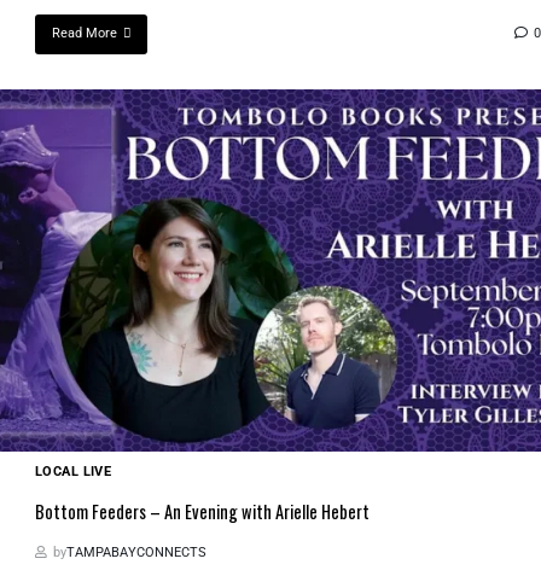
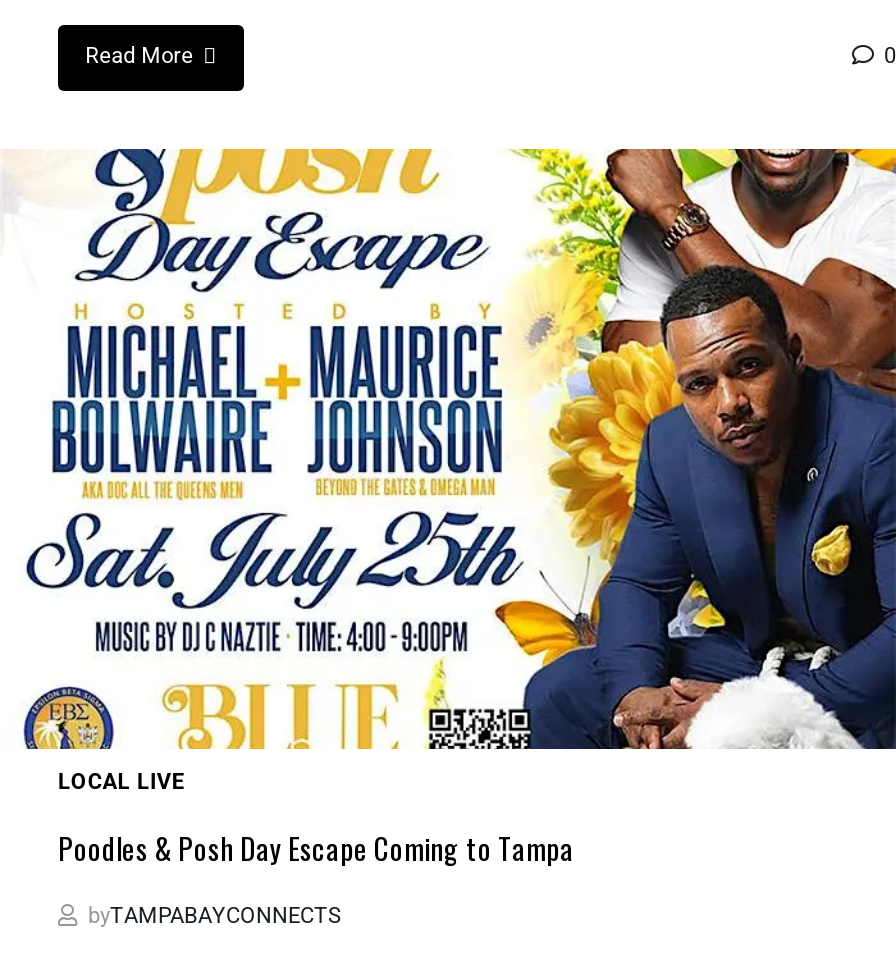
- [image]
- Bottom Feeders – An Evening with Arielle Hebert
+ [image]
+ Poodles & Posh Day Escape Coming to Tampa
